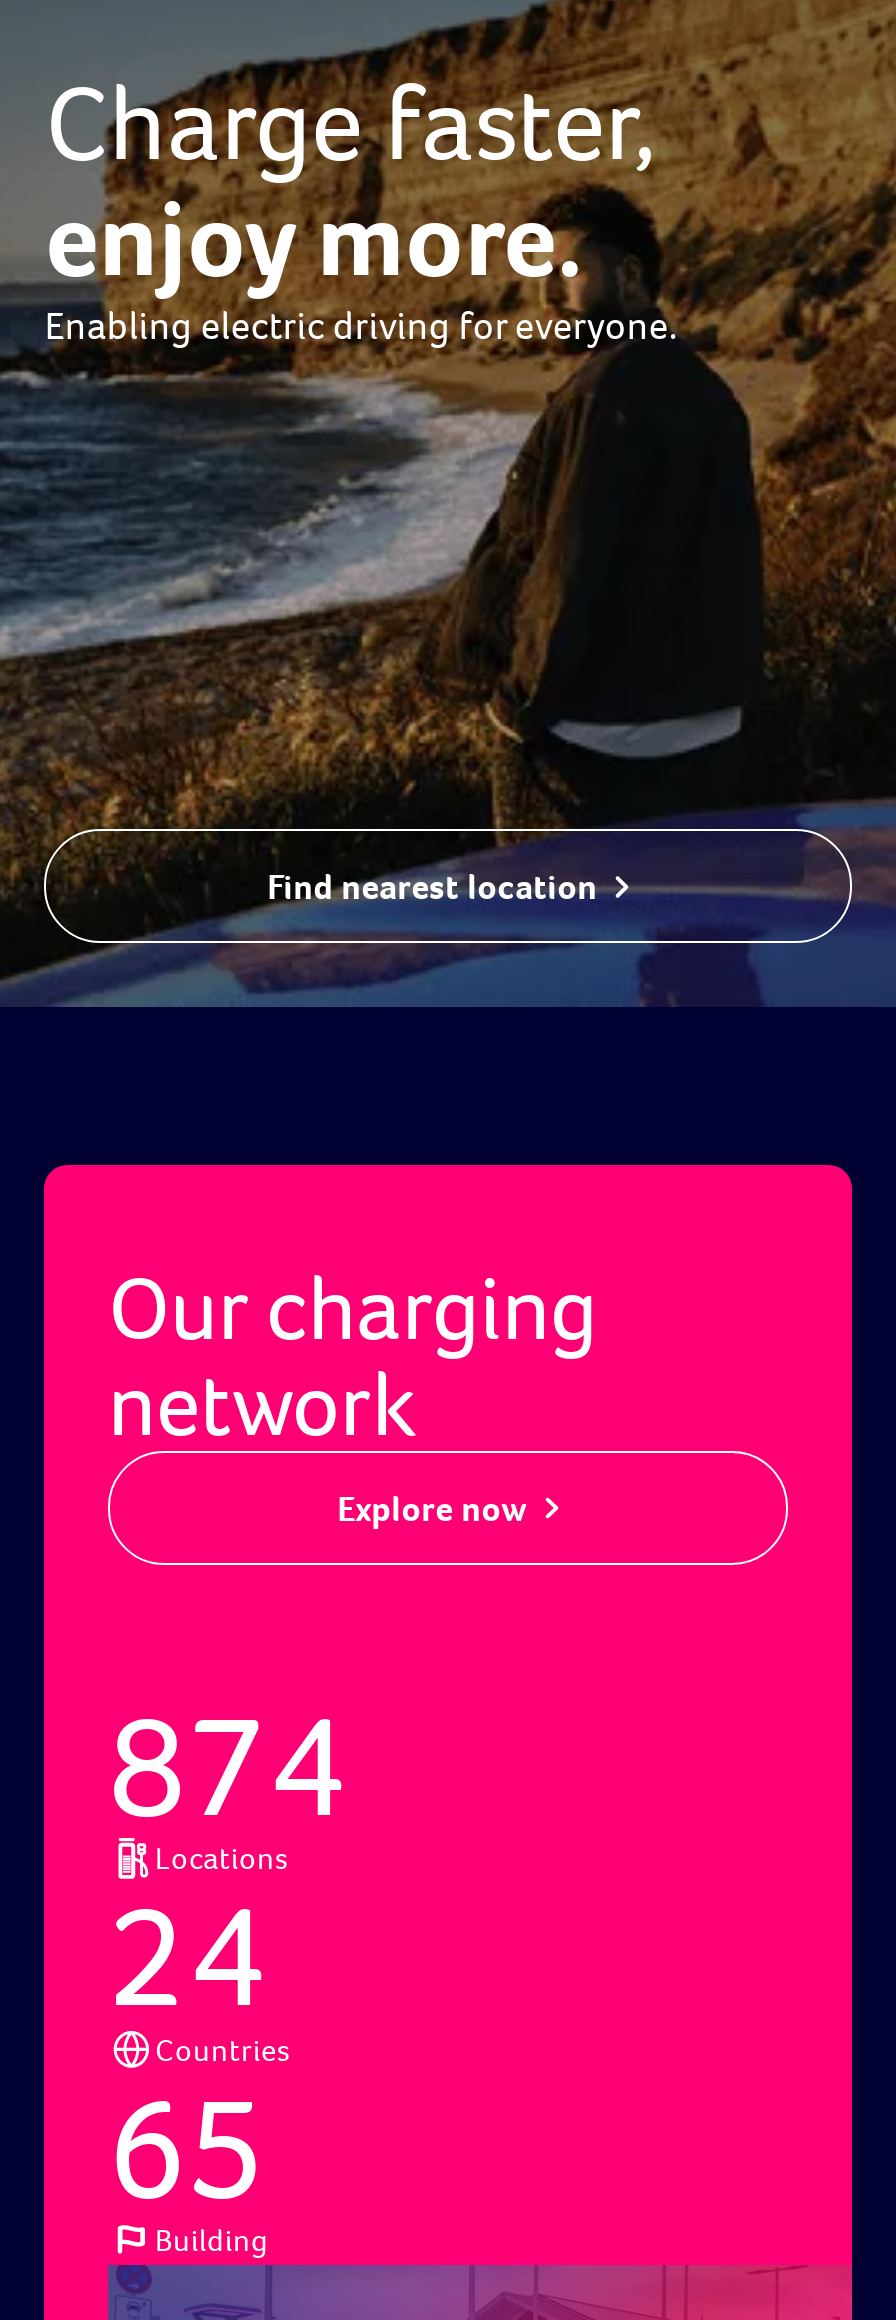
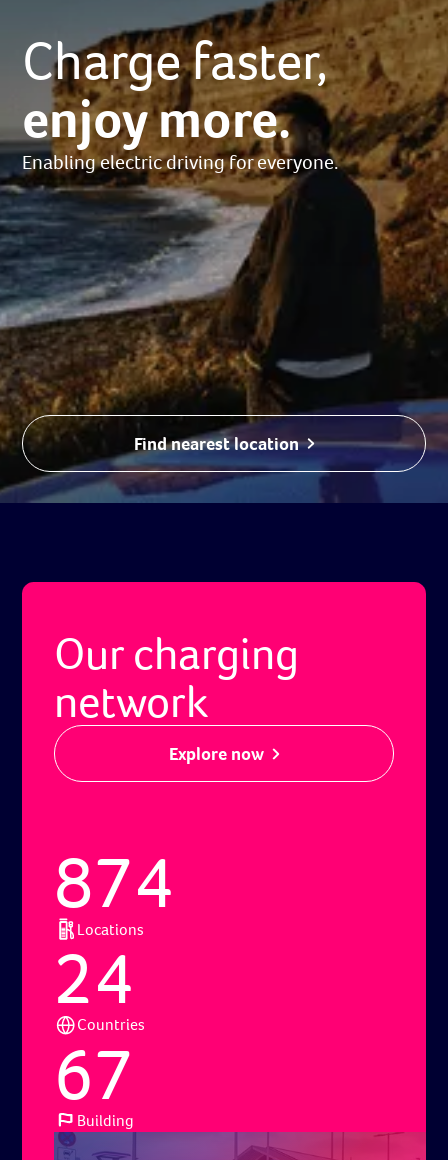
- 65
+ 67
